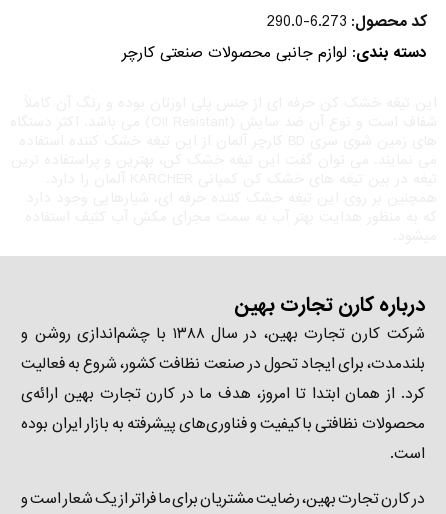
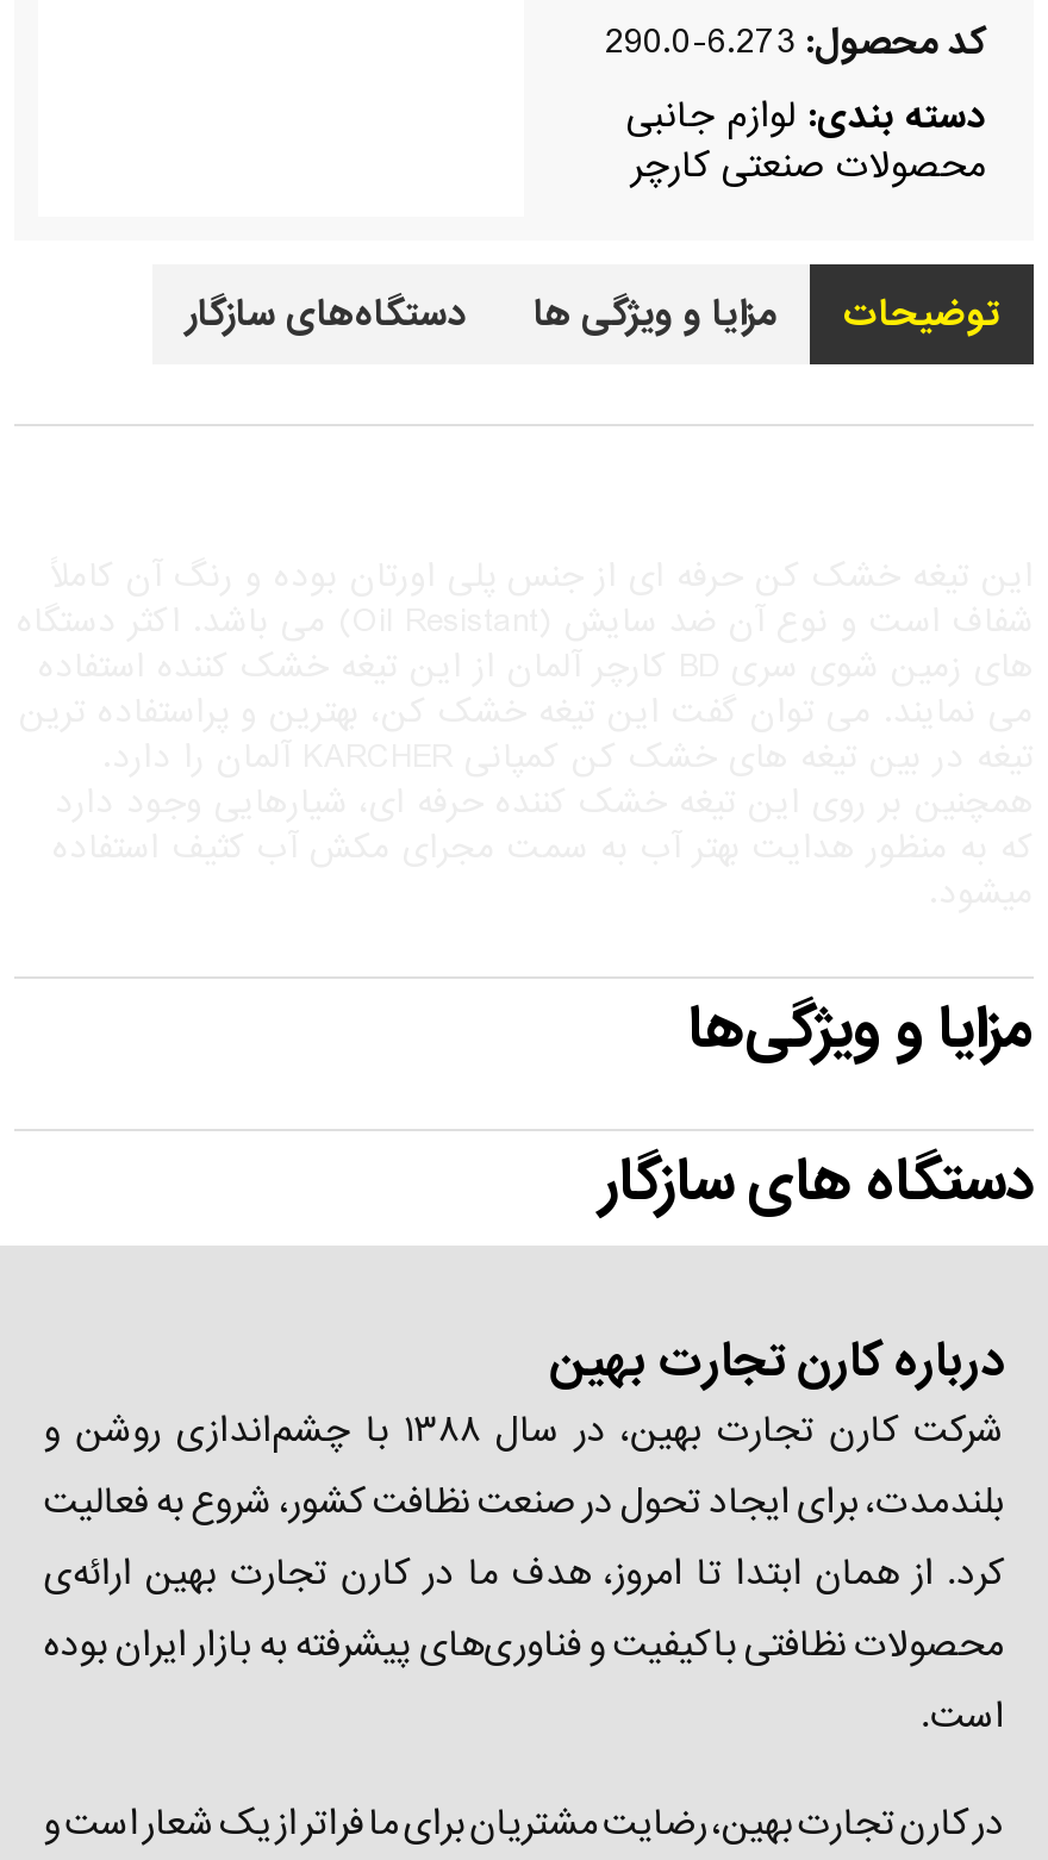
- دسته بندی: لوازم جانبی محصولات صنعتی کارچر
+ دسته بندی: لوازم جانبی
+ محصولات صنعتی کارچر
+ توضیحات
+ مزایا و ویژگی ها
+ دستگاه‌های سازگار

+ مزایا و ویژگی‌ها
+ دستگاه های سازگار
